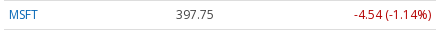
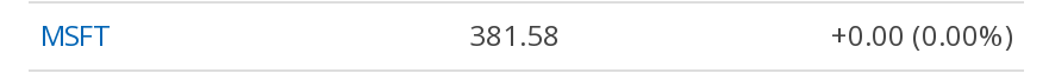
- 397.75
+ 381.58

- -4.54 (-1.14%)
+ +0.00 (0.00%)
